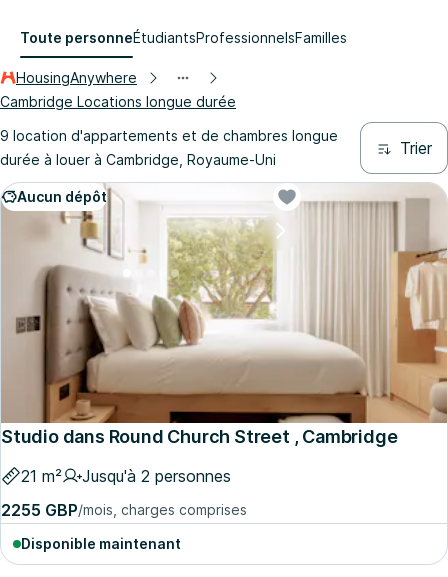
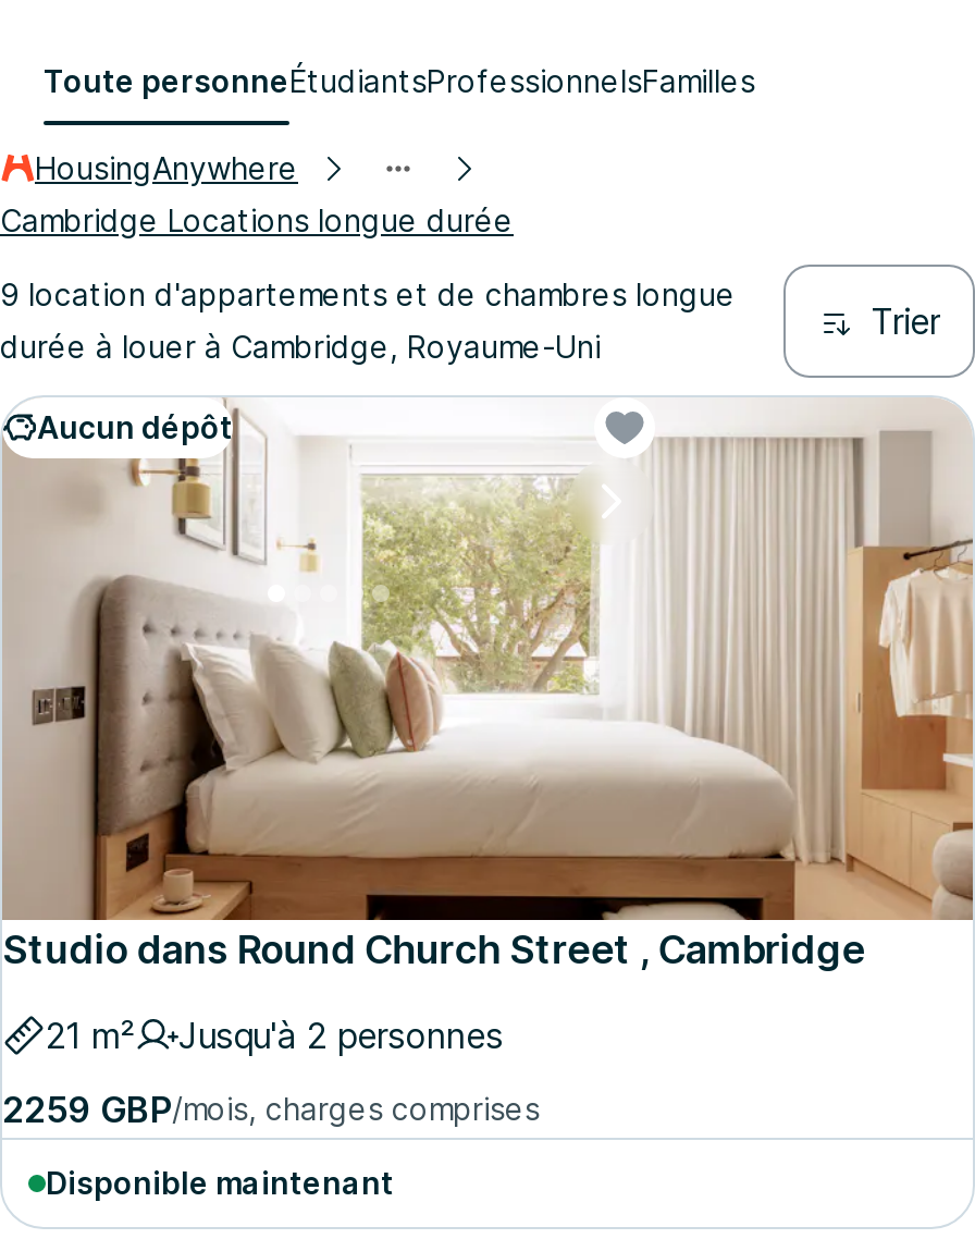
- 2255 GBP/mois, charges comprises
+ 2259 GBP/mois, charges comprises
